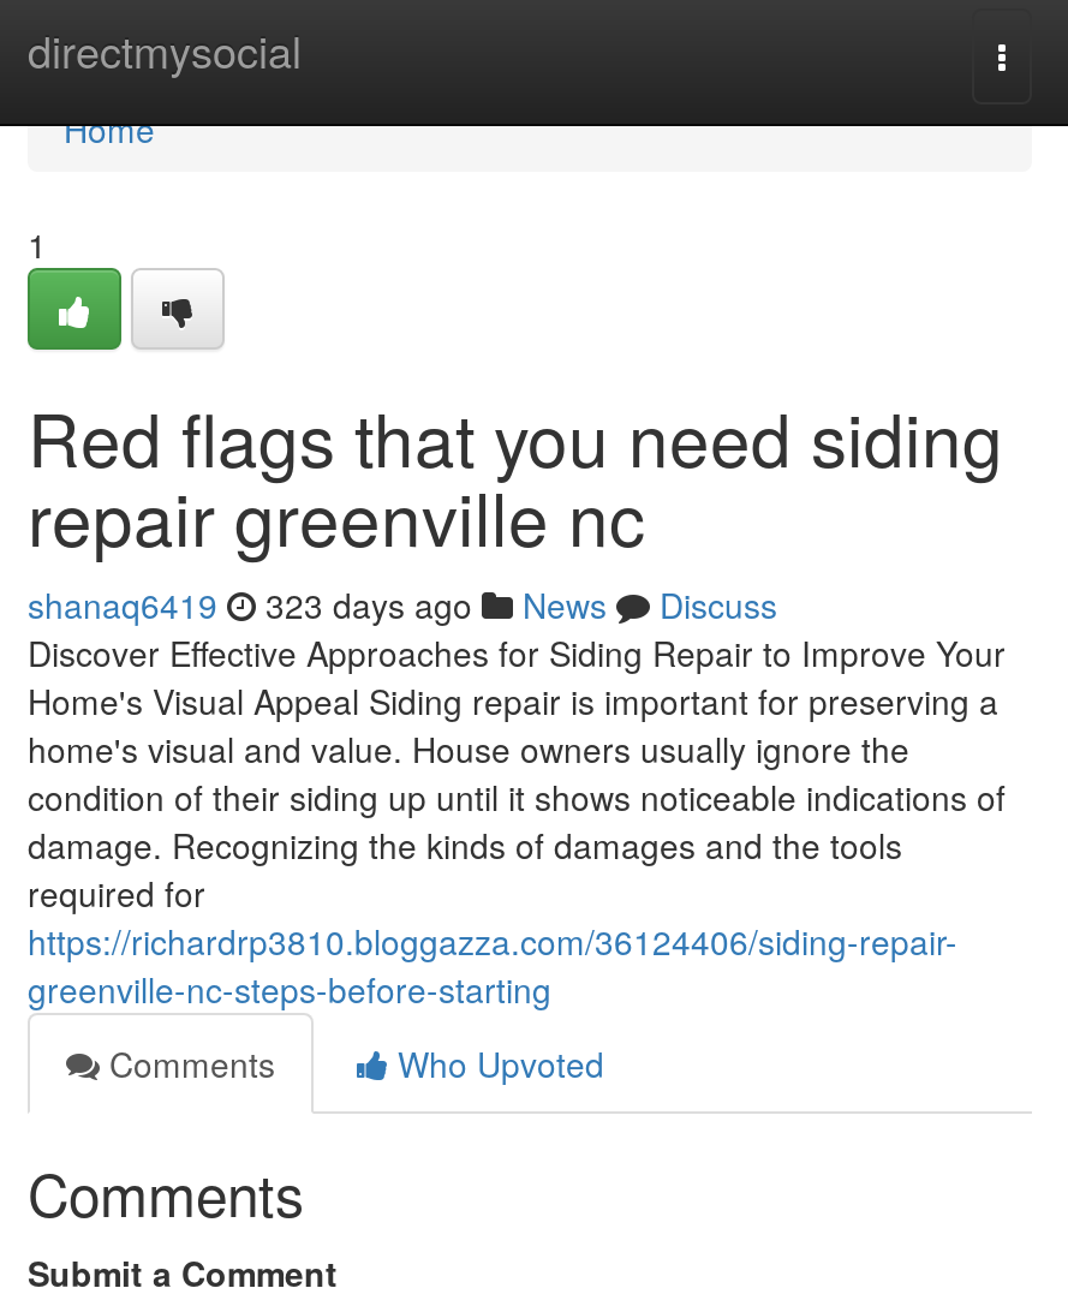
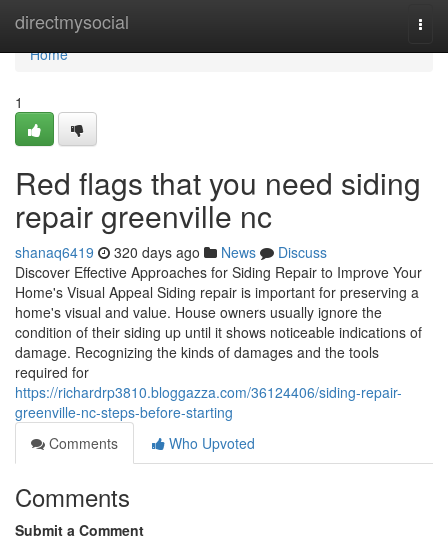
- shanaq6419 323 days ago News Discuss
+ shanaq6419 320 days ago News Discuss
